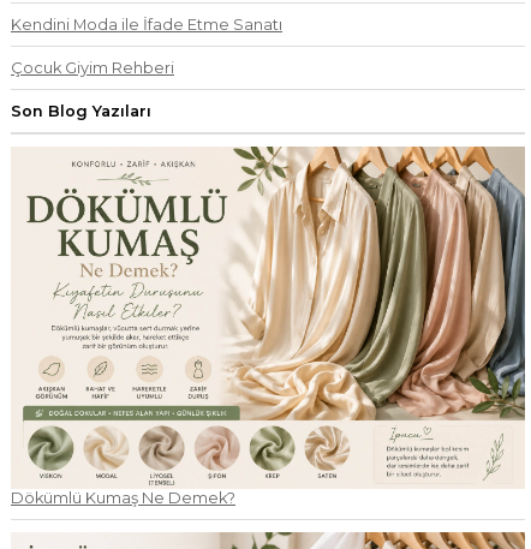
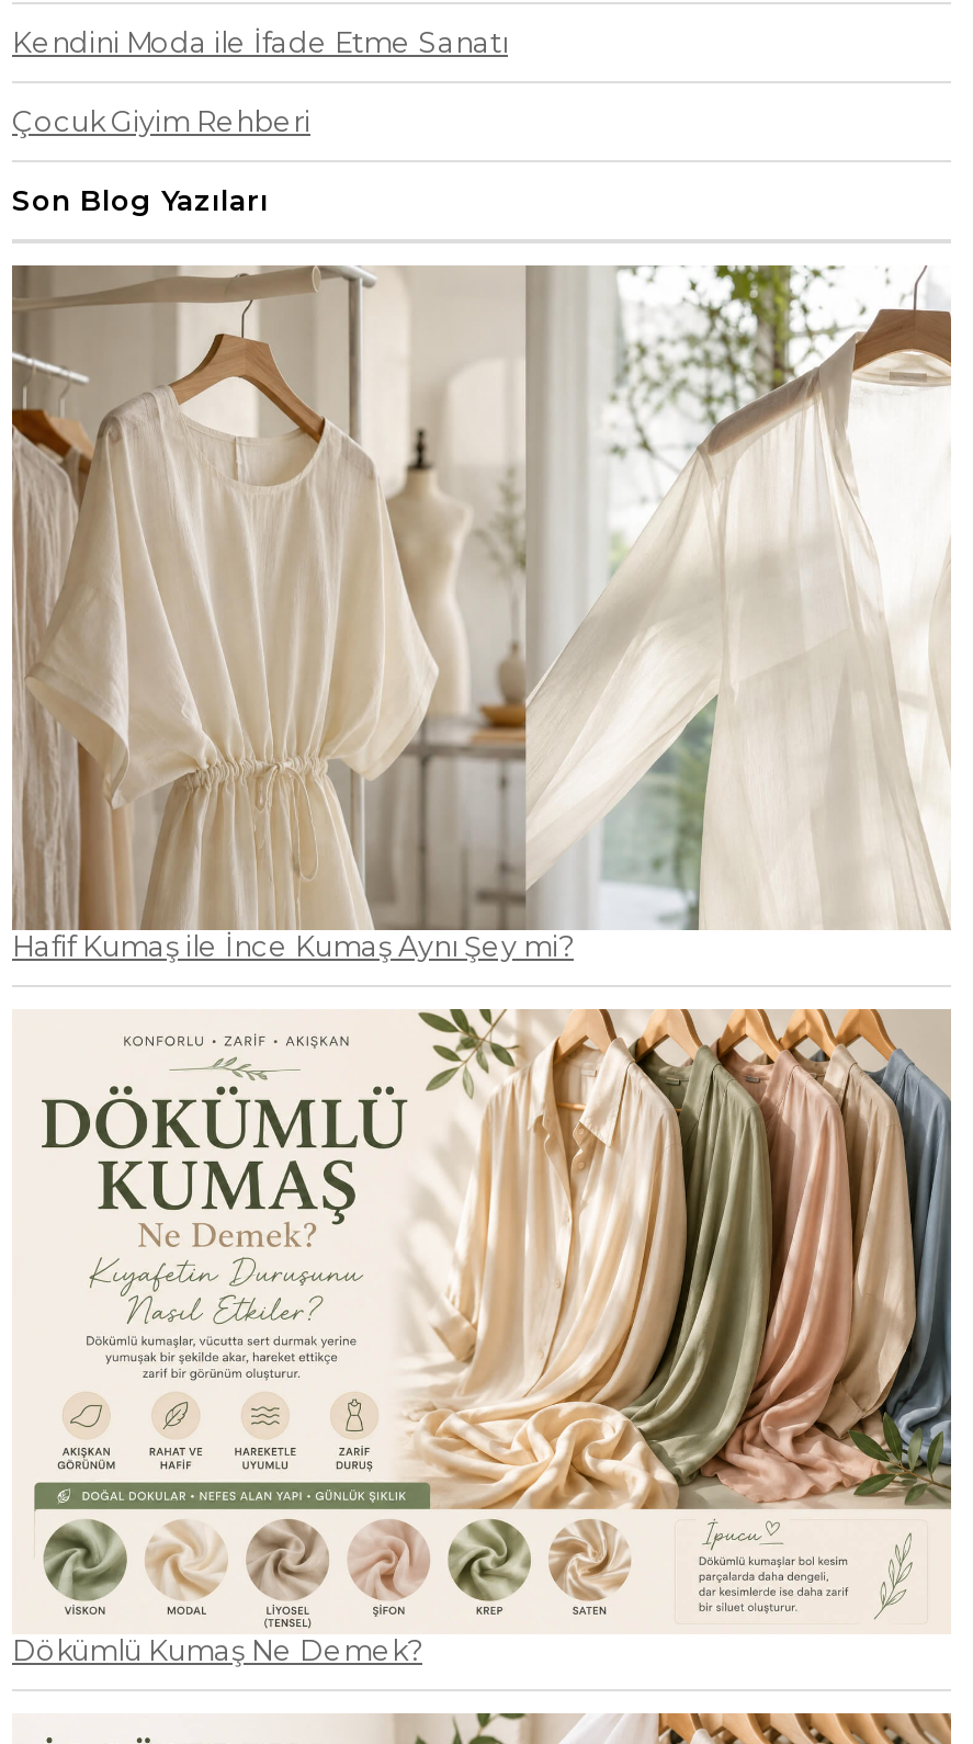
+ [image]
+ Hafif Kumaş ile İnce Kumaş Aynı Şey mi?
